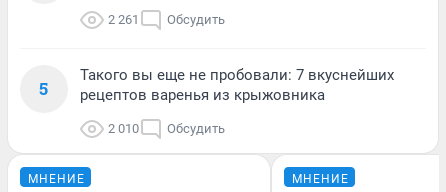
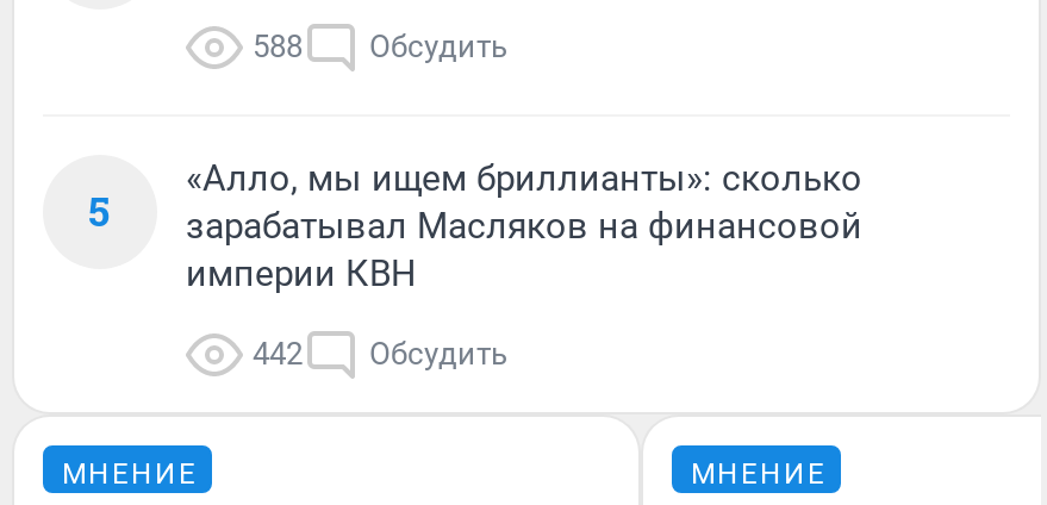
- 2 261 Обсудить
+ 588 Обсудить

- Такого вы еще не пробовали: 7 вкуснейших
- рецептов варенья из крыжовника
+ «Алло, мы ищем бриллианты»: сколько
+ зарабатывал Масляков на финансовой
+ империи КВН

- 2 010 Обсудить
+ 442 Обсудить
